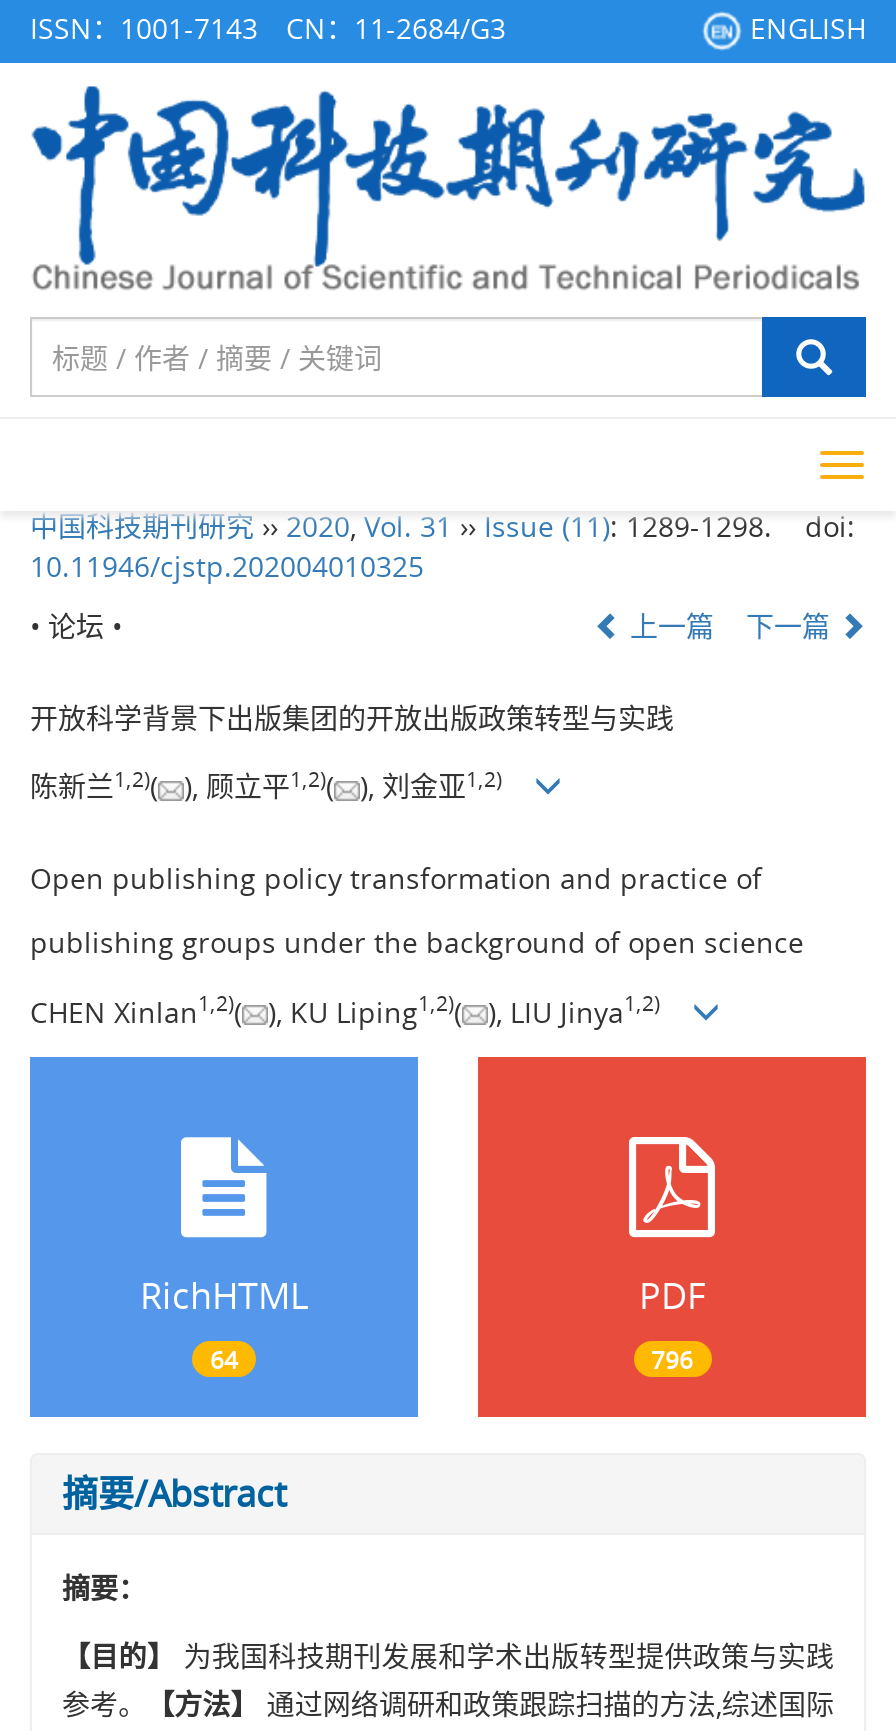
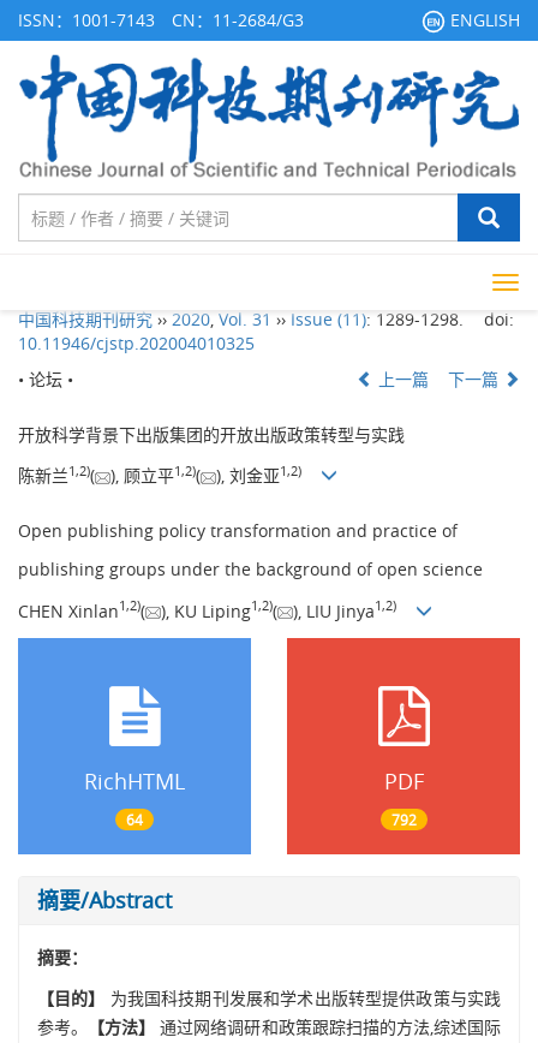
- 796
+ 792
